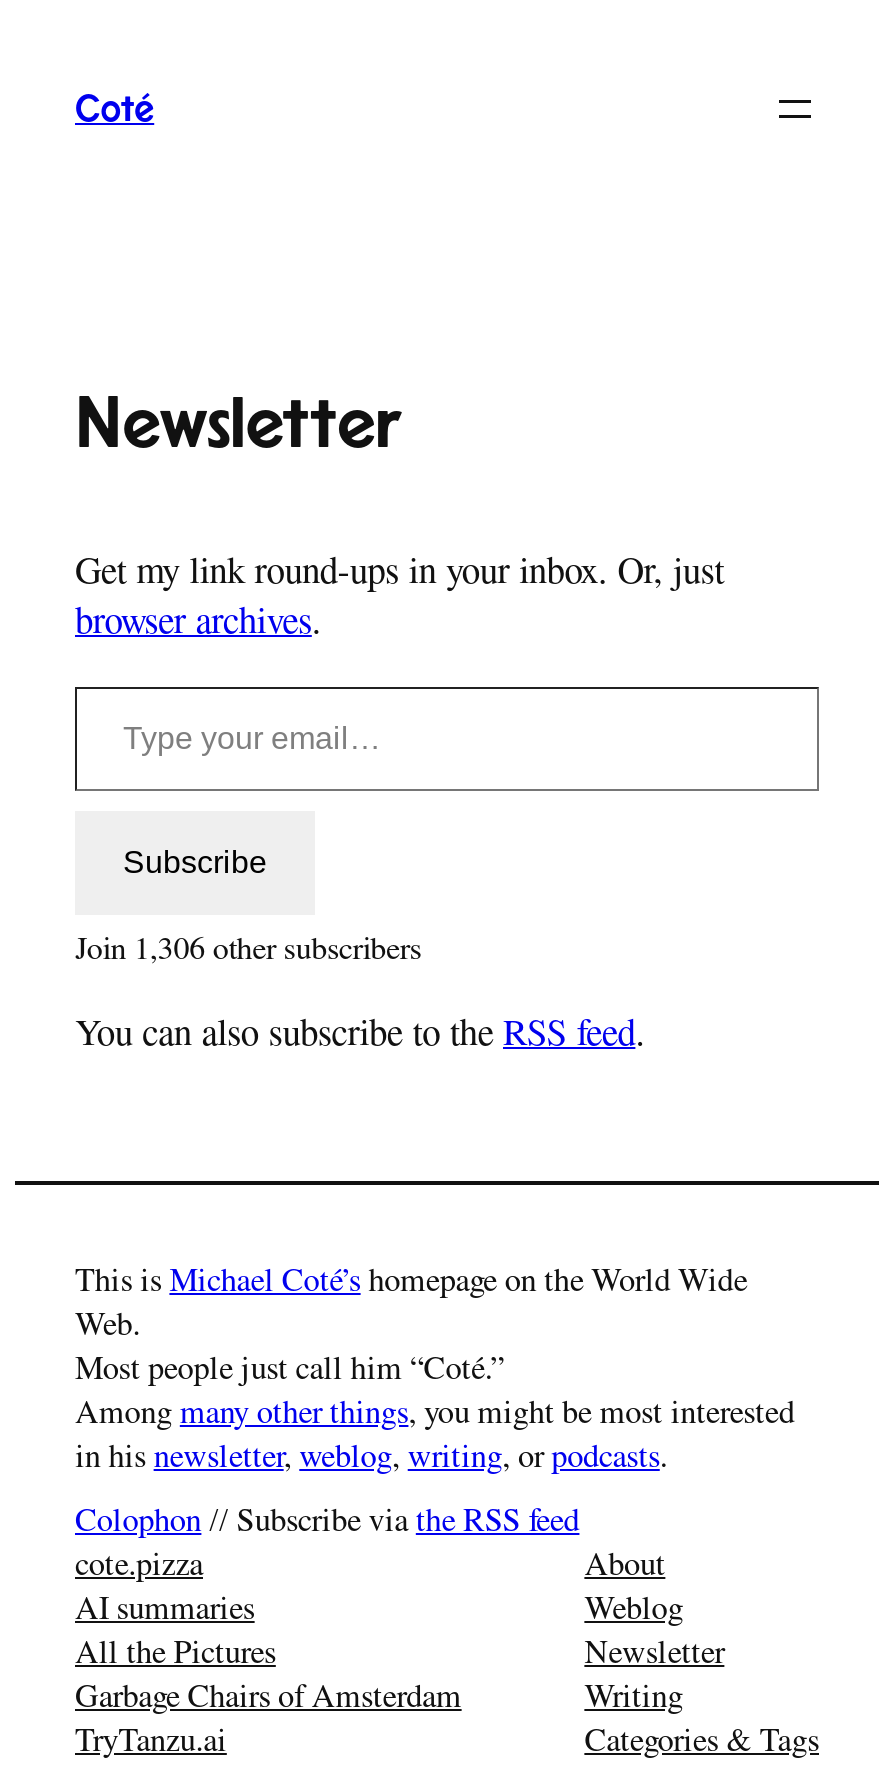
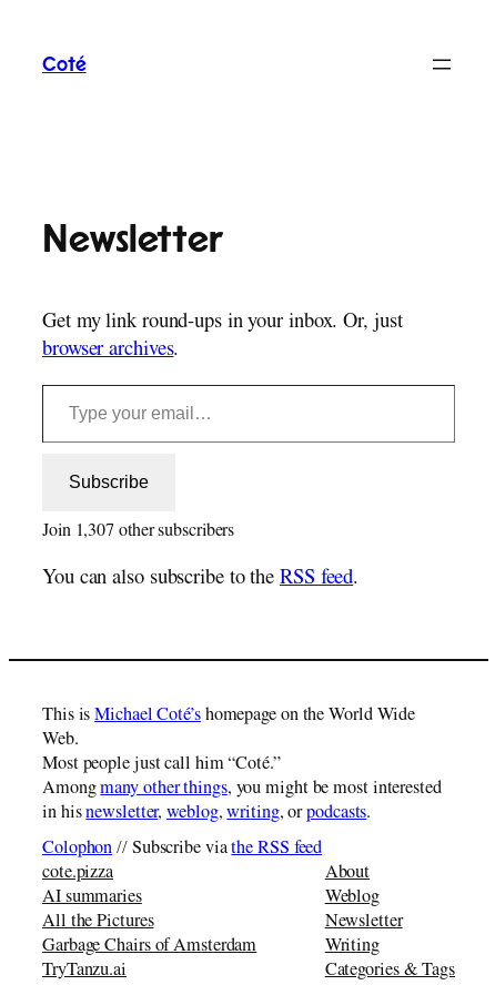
- Join 1,306 other subscribers
+ Join 1,307 other subscribers
